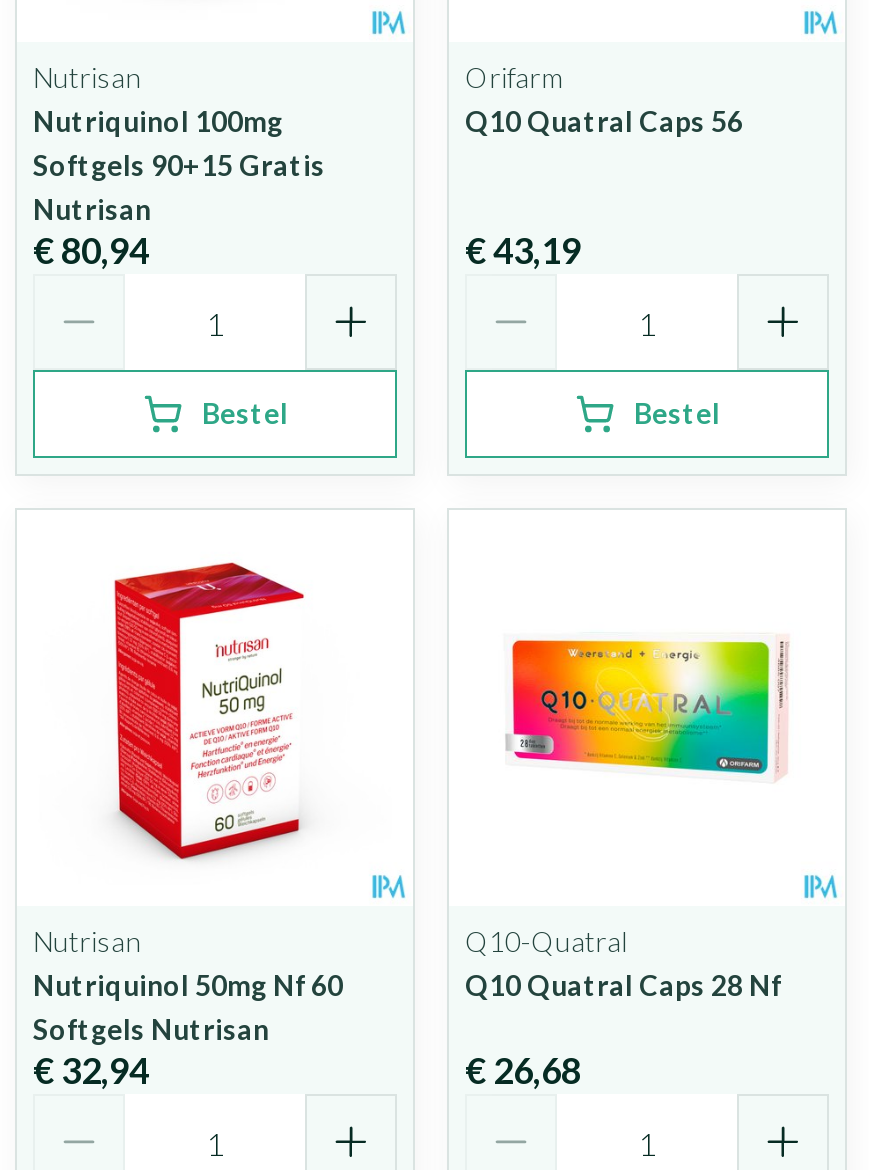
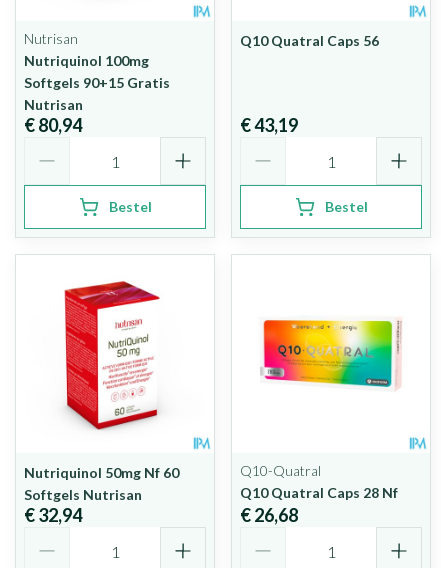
- Orifarm

- Nutrisan
